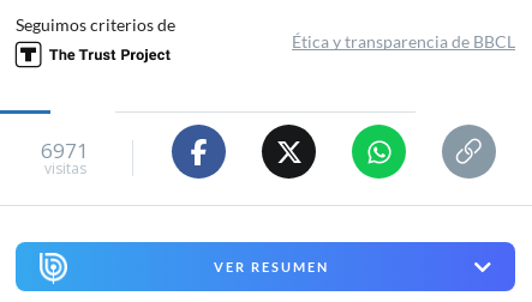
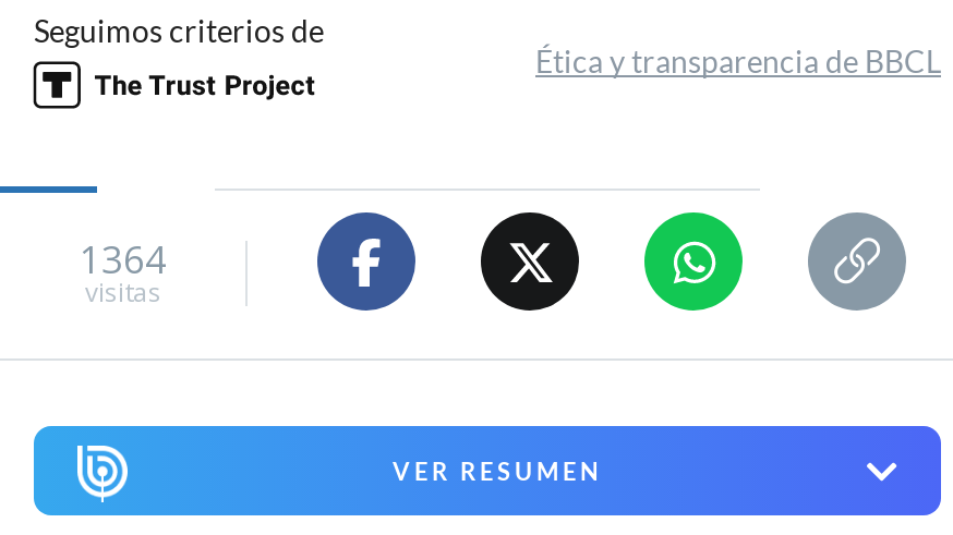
- 6971
+ 1364
